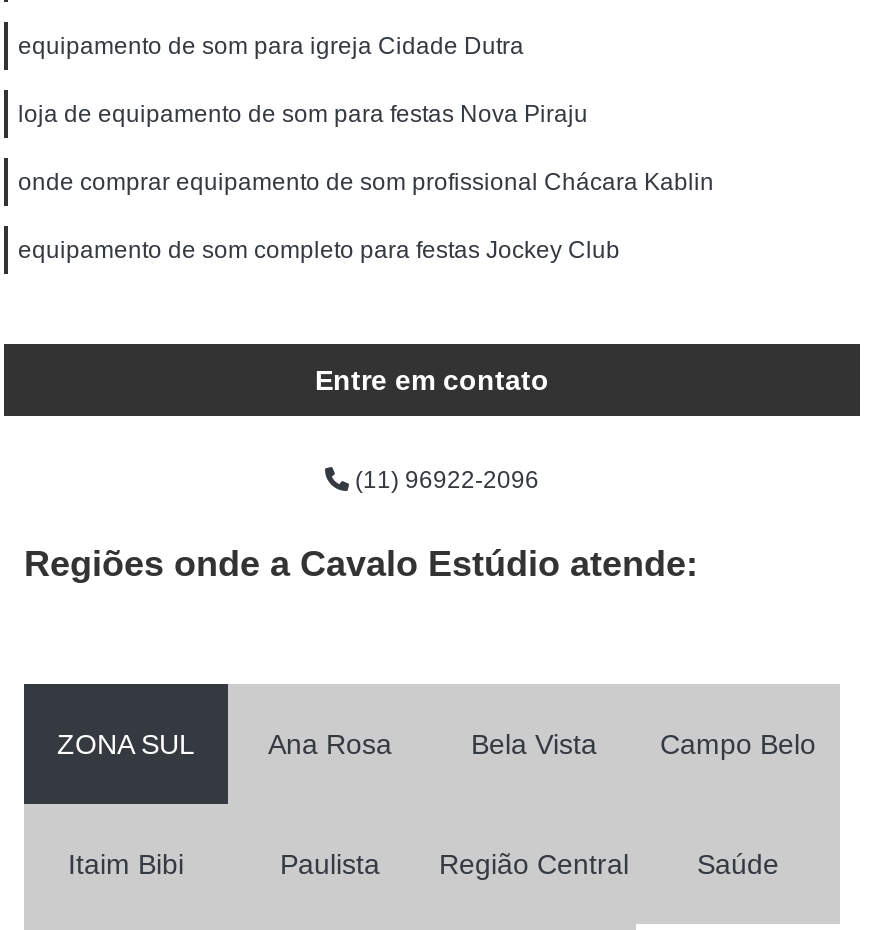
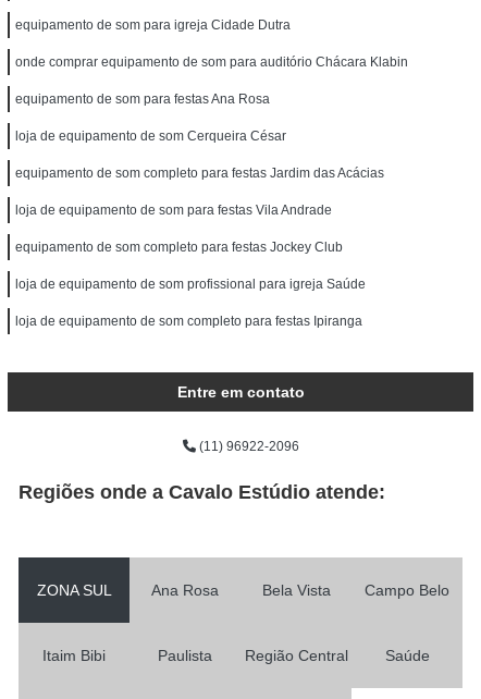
- loja de equipamento de som para festas Nova Piraju
- onde comprar equipamento de som profissional Chácara Kablin
+ onde comprar equipamento de som para auditório Chácara Klabin
+ equipamento de som para festas Ana Rosa
+ loja de equipamento de som Cerqueira César
+ equipamento de som completo para festas Jardim das Acácias
+ loja de equipamento de som para festas Vila Andrade

+ loja de equipamento de som profissional para igreja Saúde
+ loja de equipamento de som completo para festas Ipiranga
